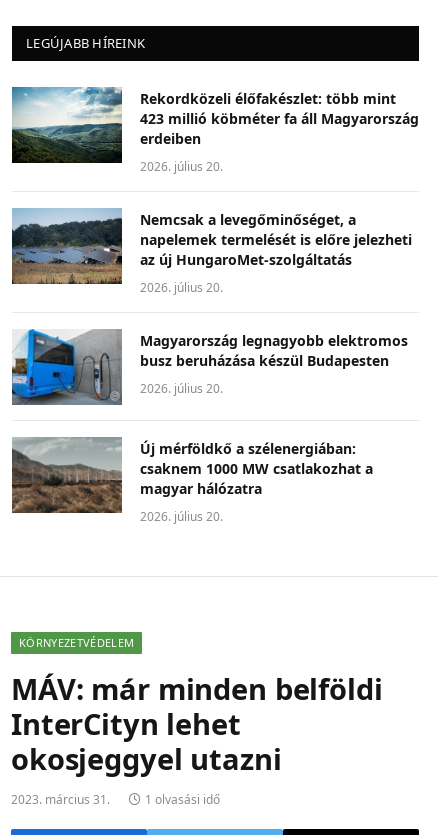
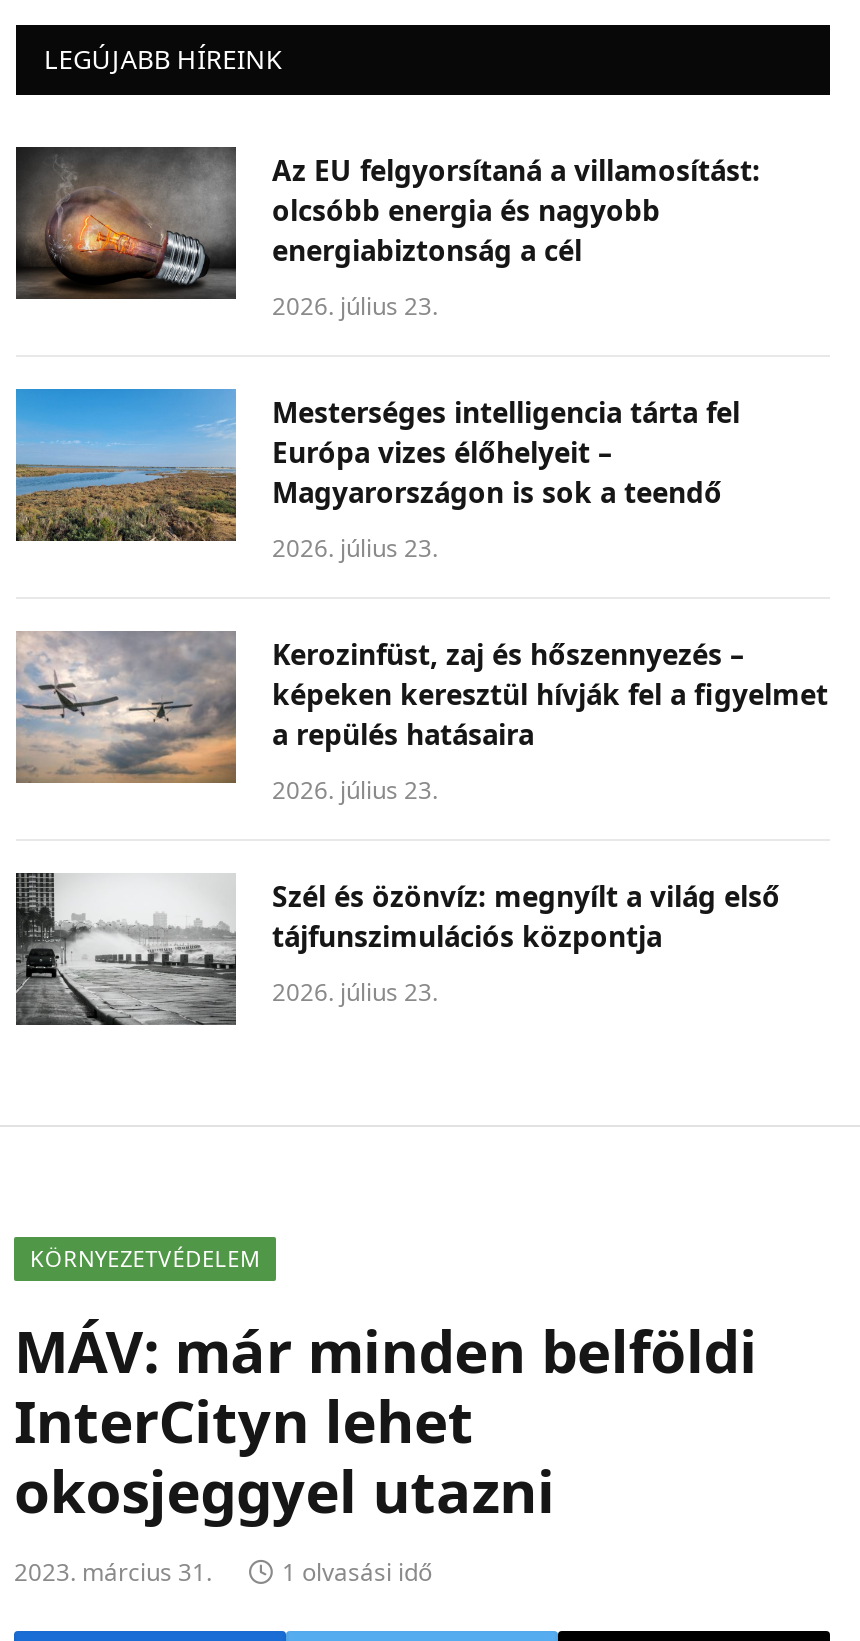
- [image]
- Rekordközeli élőfakészlet: több mint
- 423 millió köbméter fa áll Magyarország
- erdeiben
+ [image]
+ Az EU felgyorsítaná a villamosítást:
+ olcsóbb energia és nagyobb
+ energiabiztonság a cél

- 2026. július 20.
+ 2026. július 23.

- [image]
- Nemcsak a levegőminőséget, a
- napelemek termelését is előre jelezheti
- az új HungaroMet-szolgáltatás
+ [image]
+ Mesterséges intelligencia tárta fel
+ Európa vizes élőhelyeit –
+ Magyarországon is sok a teendő

- 2026. július 20.
+ 2026. július 23.

- [image]
- Magyarország legnagyobb elektromos
- busz beruházása készül Budapesten
+ [image]
+ Kerozinfüst, zaj és hőszennyezés –
+ képeken keresztül hívják fel a figyelmet
+ a repülés hatásaira

- 2026. július 20.
+ 2026. július 23.

- [image]
- Új mérföldkő a szélenergiában:
- csaknem 1000 MW csatlakozhat a
- magyar hálózatra
+ [image]
+ Szél és özönvíz: megnyílt a világ első
+ tájfunszimulációs központja

- 2026. július 20.
+ 2026. július 23.
